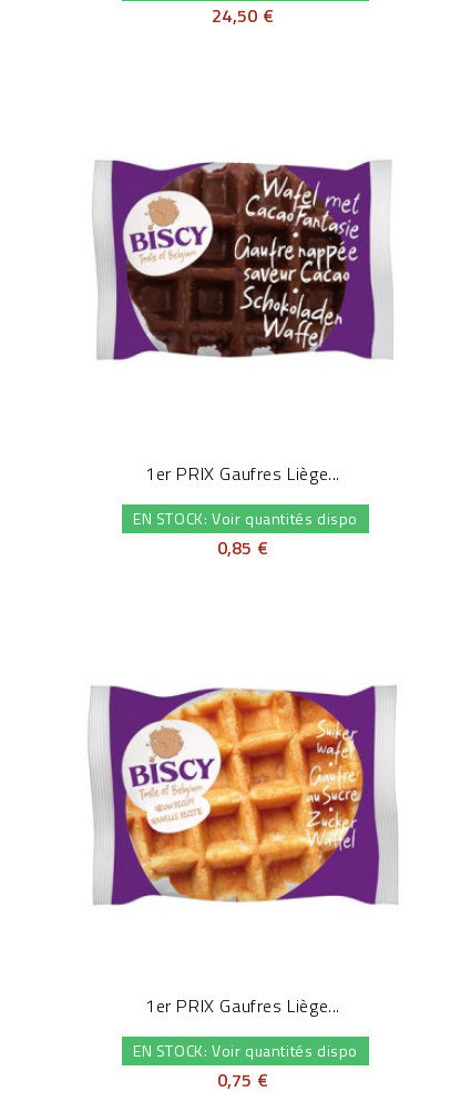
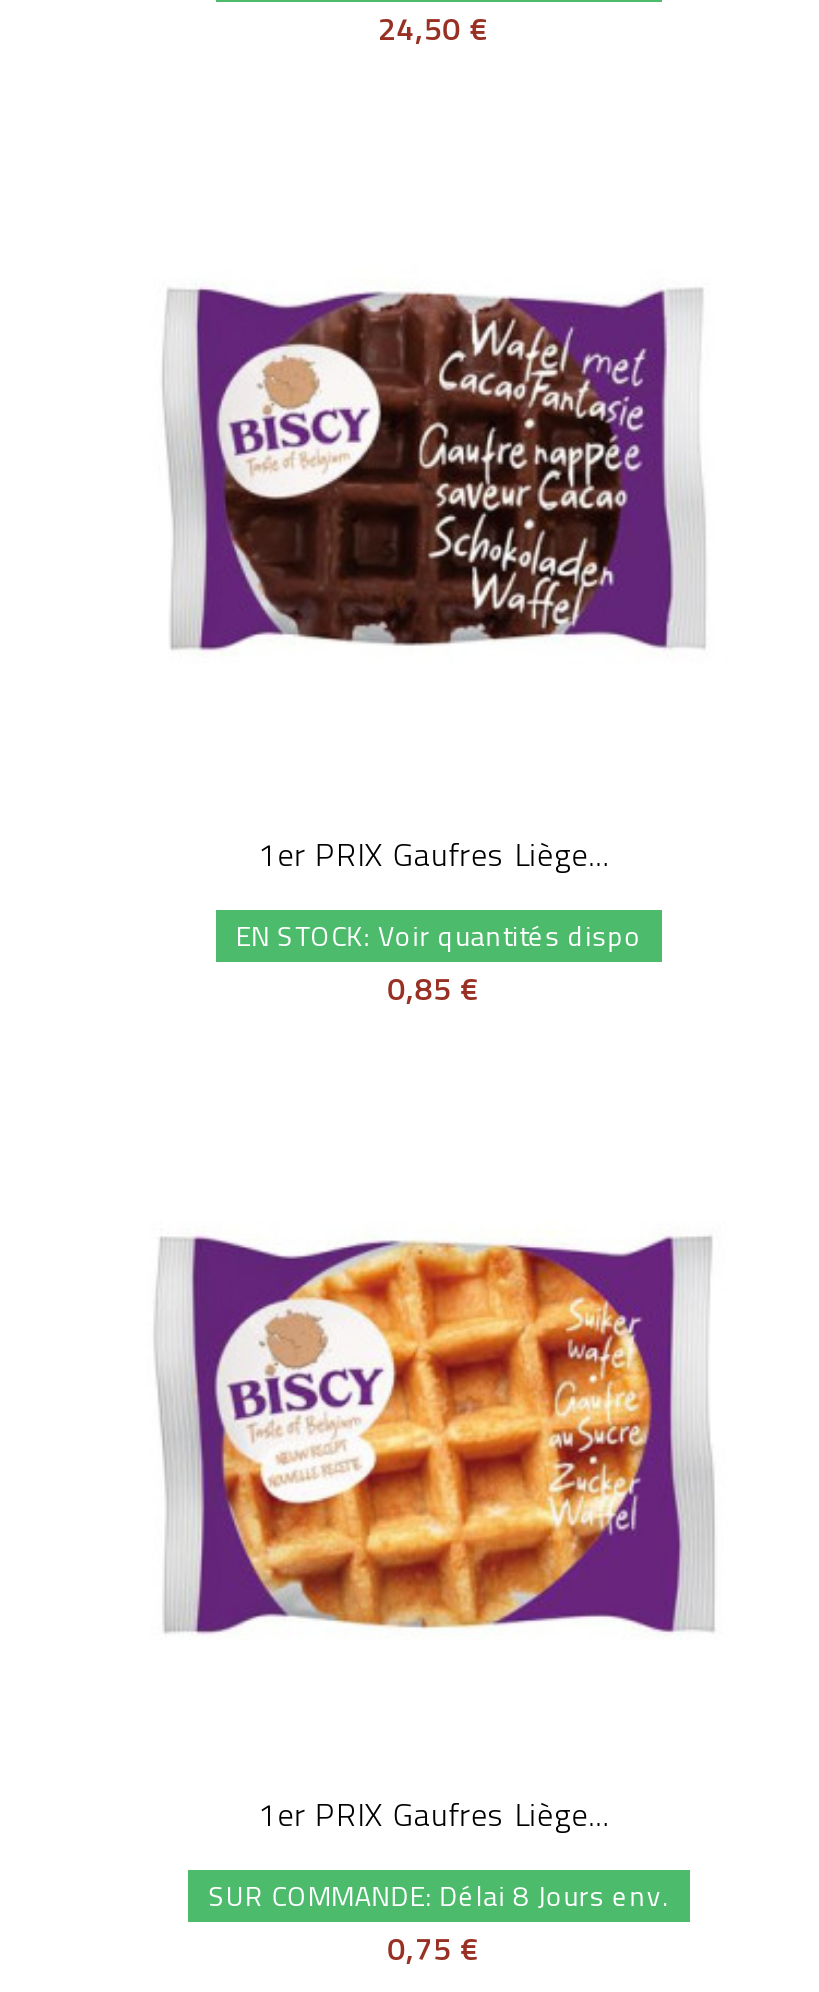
- EN STOCK: Voir quantités dispo
+ SUR COMMANDE: Délai 8 Jours env.
